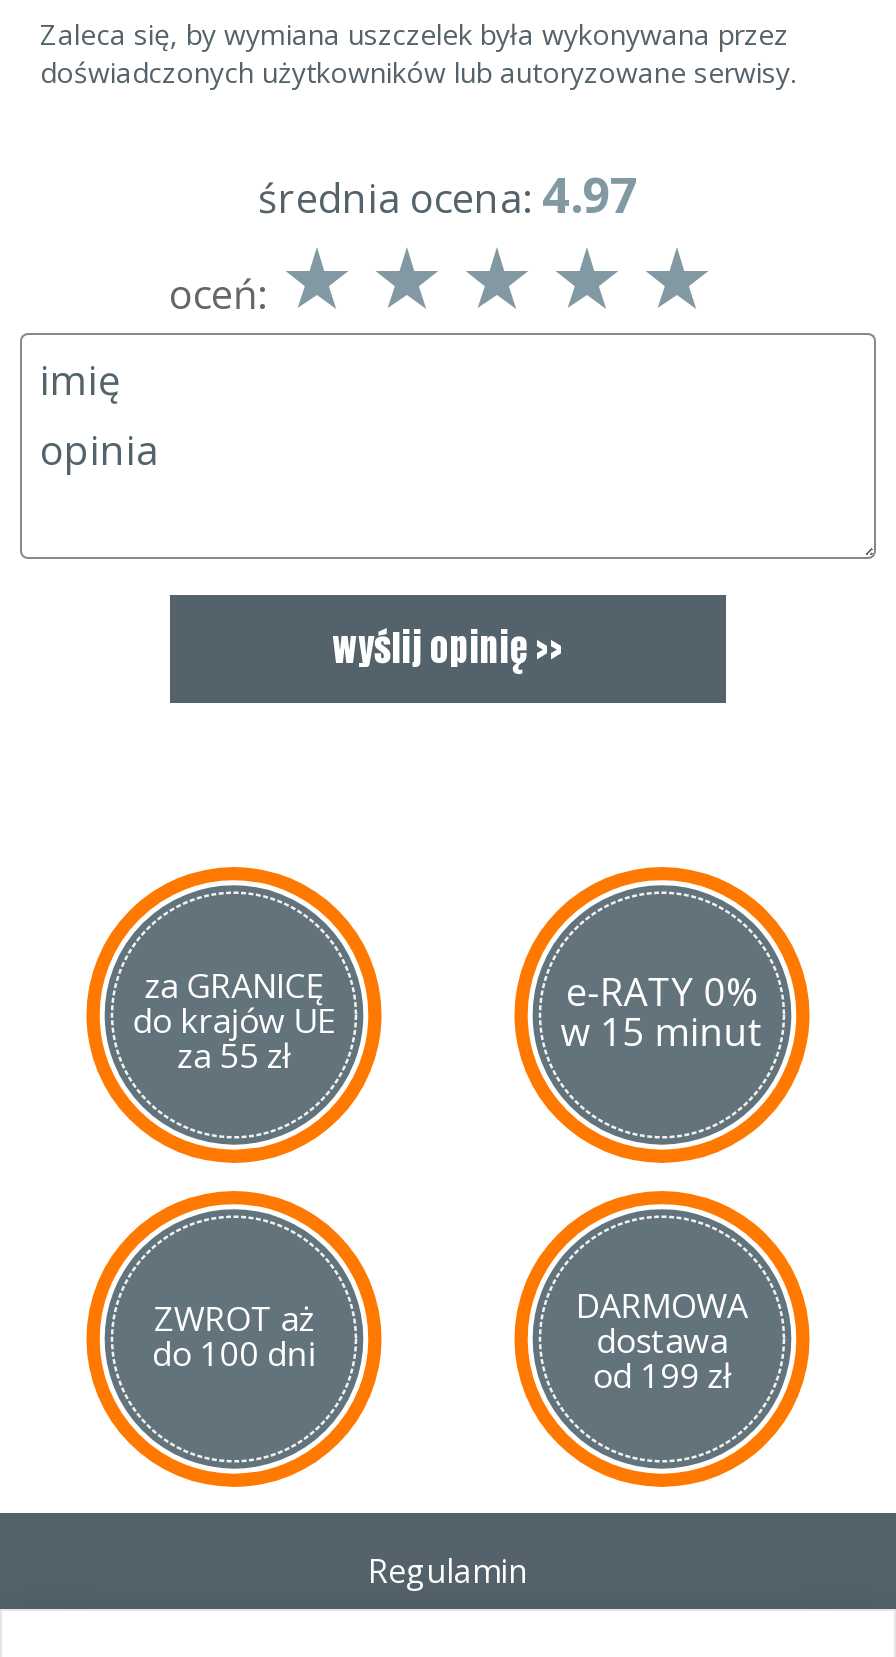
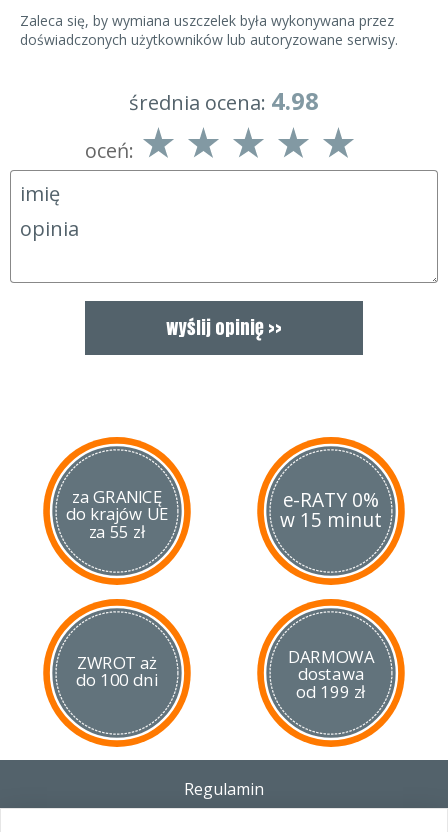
- średnia ocena: 4.97
+ średnia ocena: 4.98
